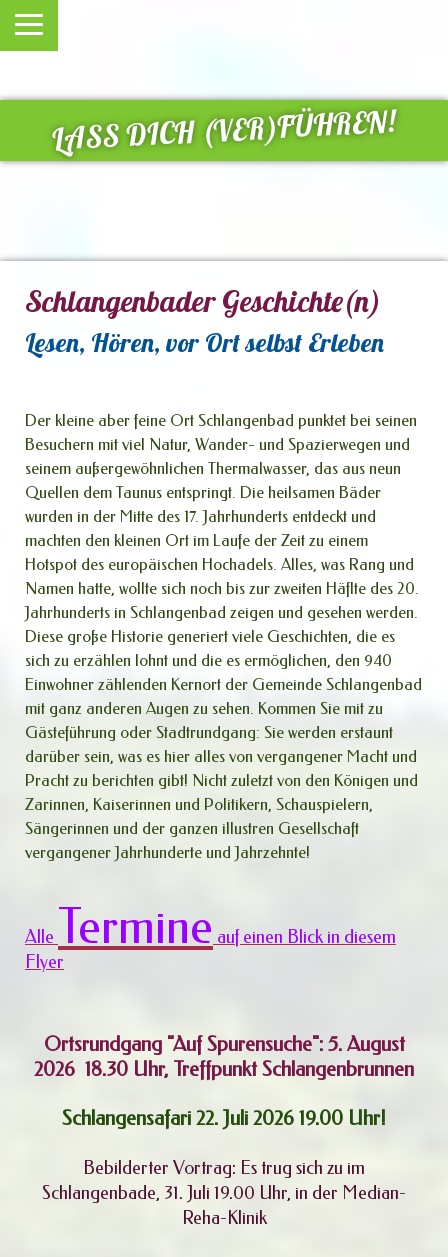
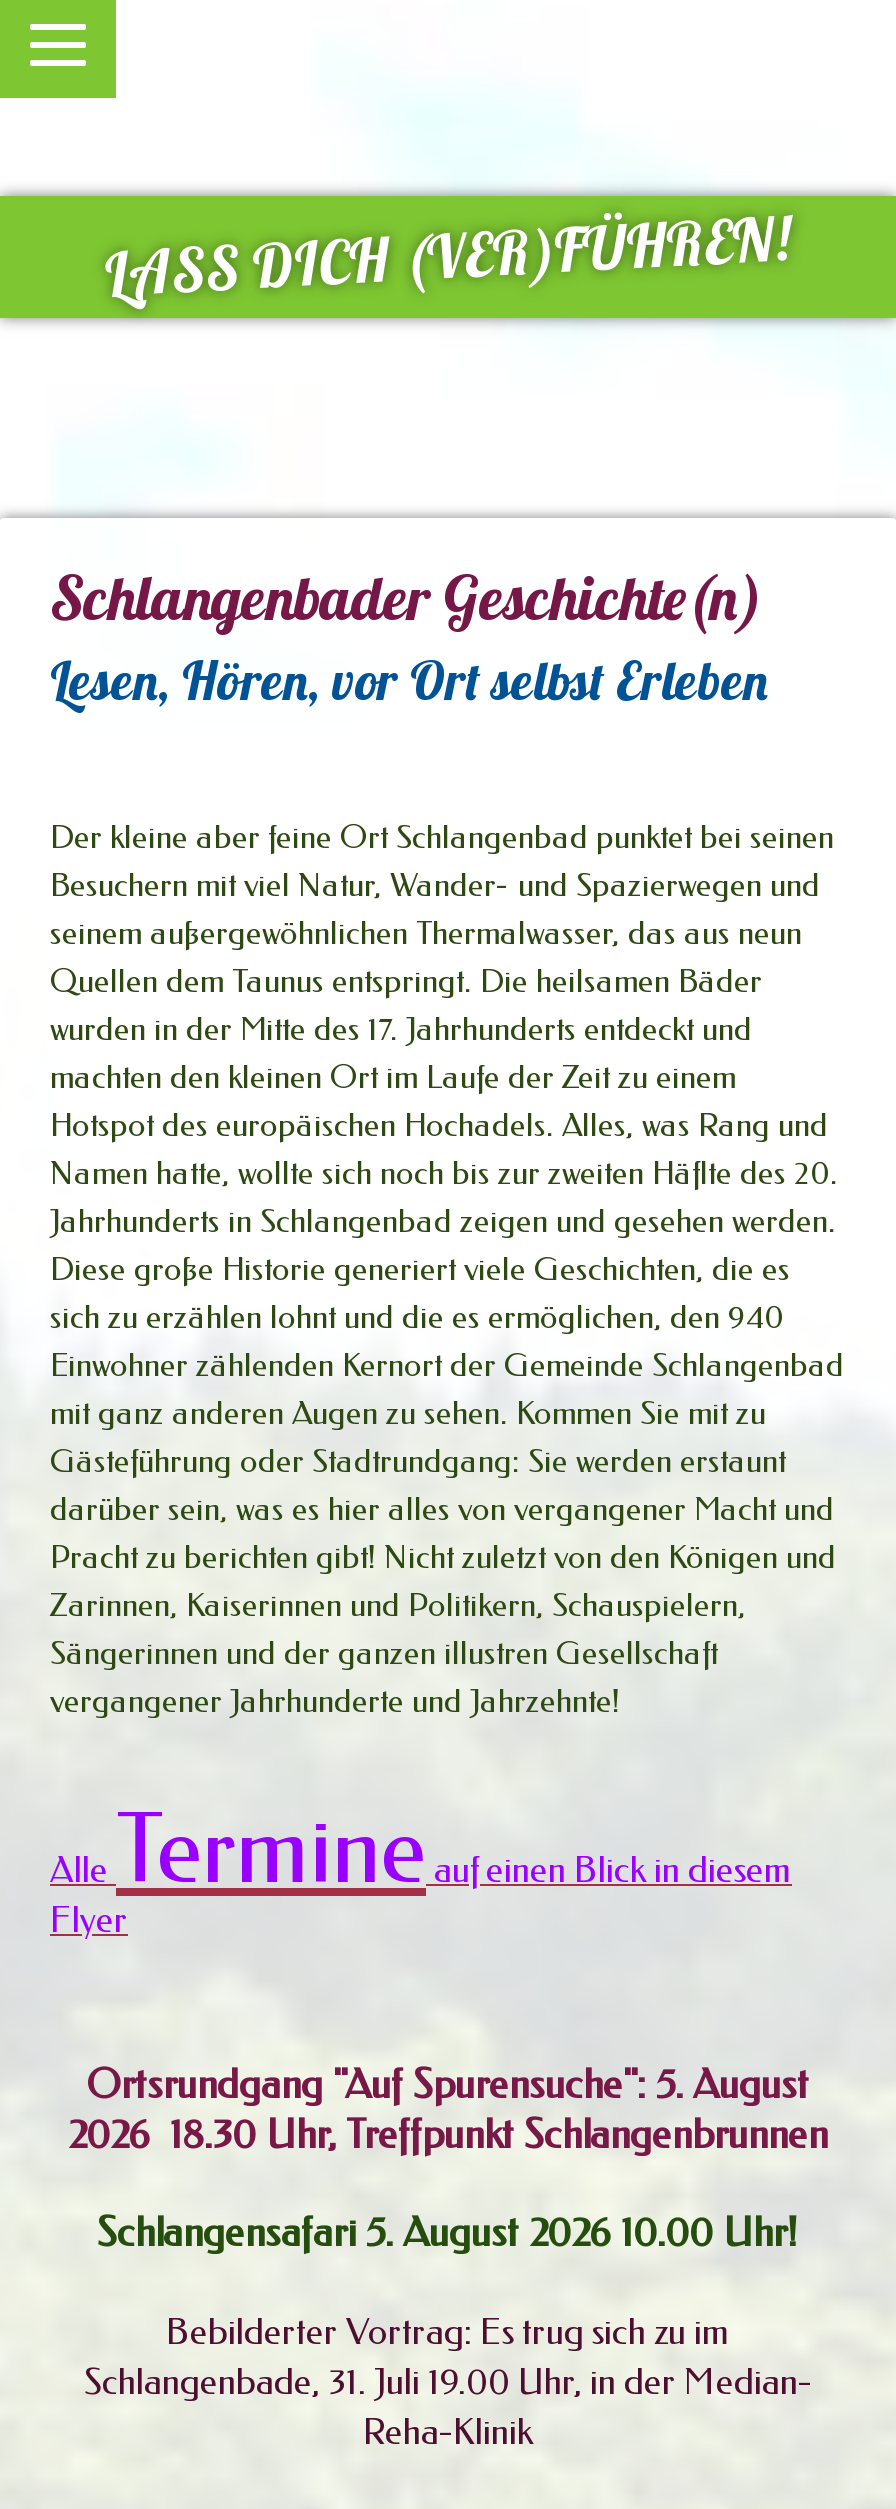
- Schlangensafari 22. Juli 2026 19.00 Uhr!
+ Schlangensafari 5. August 2026 10.00 Uhr!
